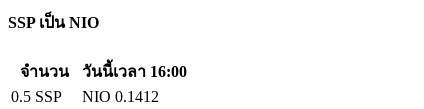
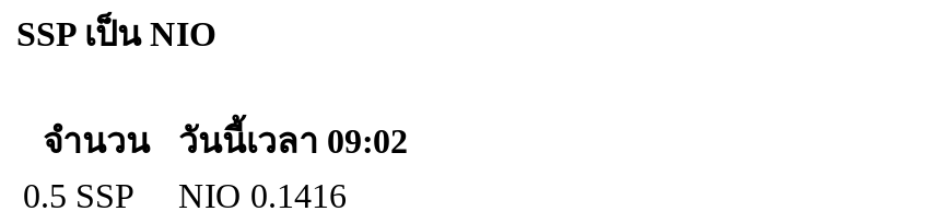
- วันนี้เวลา 16:00
+ วันนี้เวลา 09:02

- 0.5 SSP NIO 0.1412
+ 0.5 SSP NIO 0.1416
